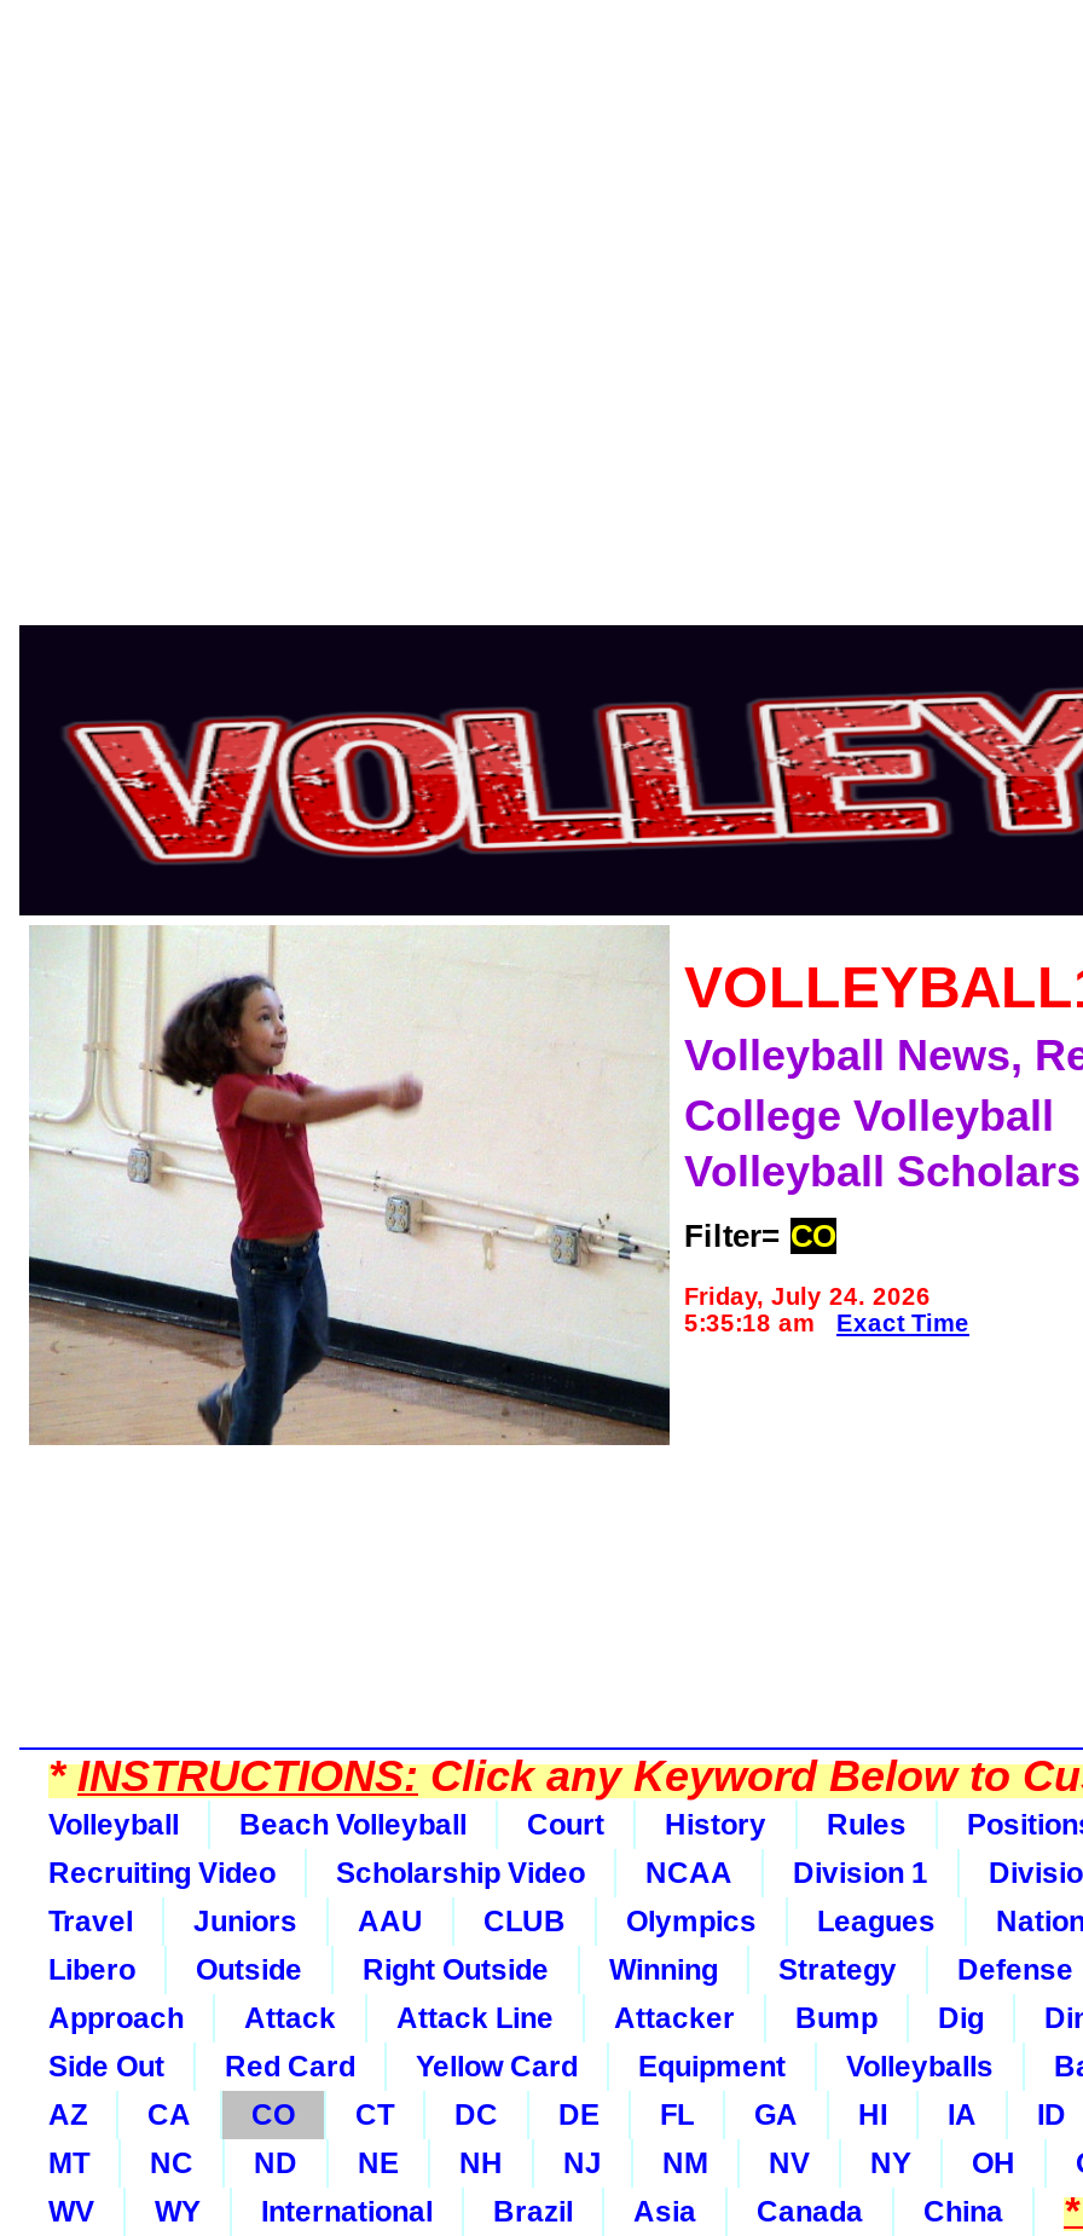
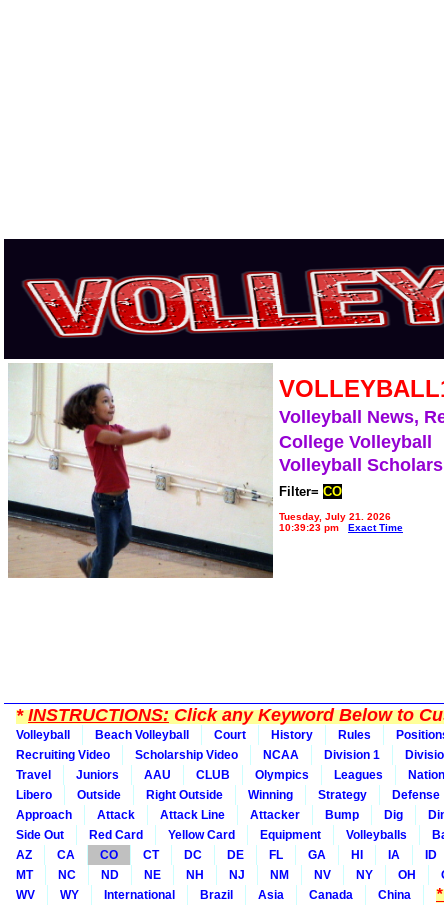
- Friday, July 24, 2026
- 5:35:18 am
+ Tuesday, July 21, 2026
+ 10:39:23 pm
